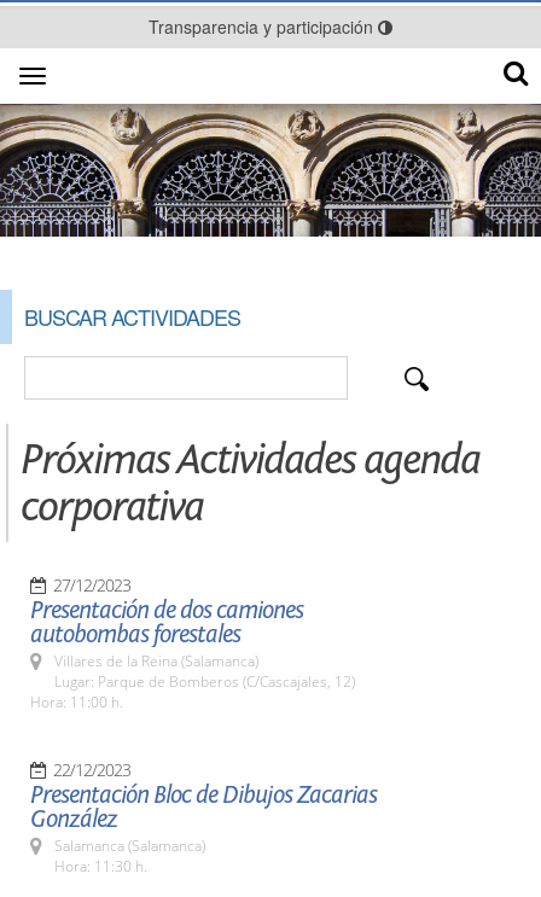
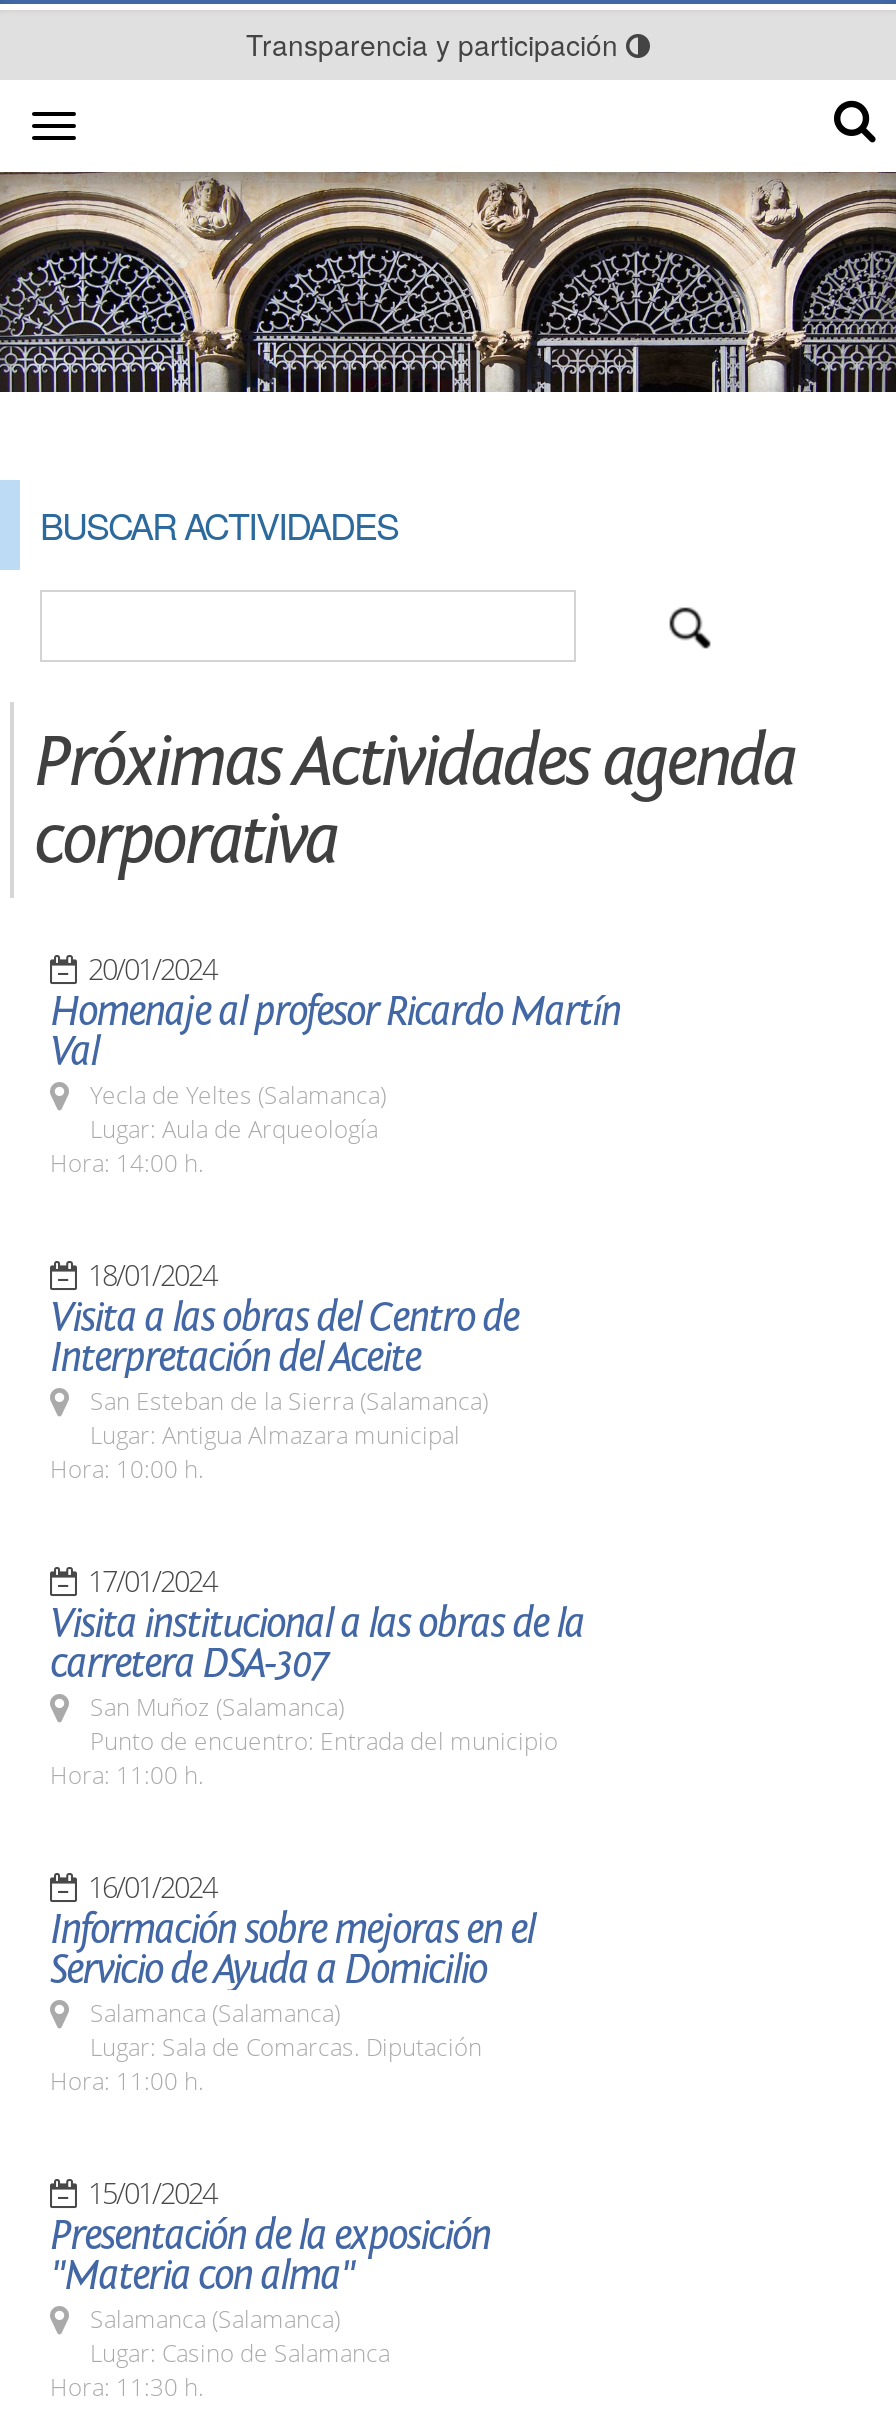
- 27/12/2023
- Presentación de dos camiones
- autobombas forestales
- Villares de la Reina (Salamanca)
- Lugar: Parque de Bomberos (C/Cascajales, 12)
+ 20/01/2024
+ Homenaje al profesor Ricardo Martín
+ Val
+ Yecla de Yeltes (Salamanca)
+ Lugar: Aula de Arqueología
+ Hora: 14:00 h.
+ 18/01/2024
+ Visita a las obras del Centro de
+ Interpretación del Aceite
+ San Esteban de la Sierra (Salamanca)
+ Lugar: Antigua Almazara municipal
+ Hora: 10:00 h.
+ 17/01/2024
+ Visita institucional a las obras de la
+ carretera DSA-307
+ San Muñoz (Salamanca)
+ Punto de encuentro: Entrada del municipio

- 22/12/2023
- Presentación Bloc de Dibujos Zacarias
- González
+ 16/01/2024
+ Información sobre mejoras en el
+ Servicio de Ayuda a Domicilio

+ Lugar: Sala de Comarcas. Diputación
+ Hora: 11:00 h.
+ 15/01/2024
+ Presentación de la exposición
+ "Materia con alma"
+ Salamanca (Salamanca)
+ Lugar: Casino de Salamanca
